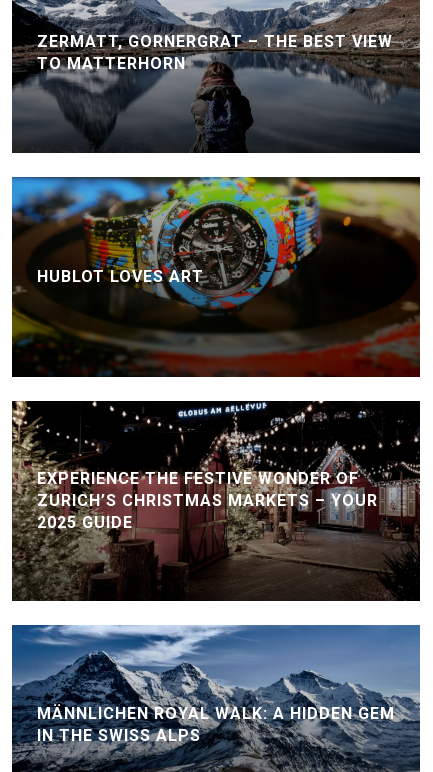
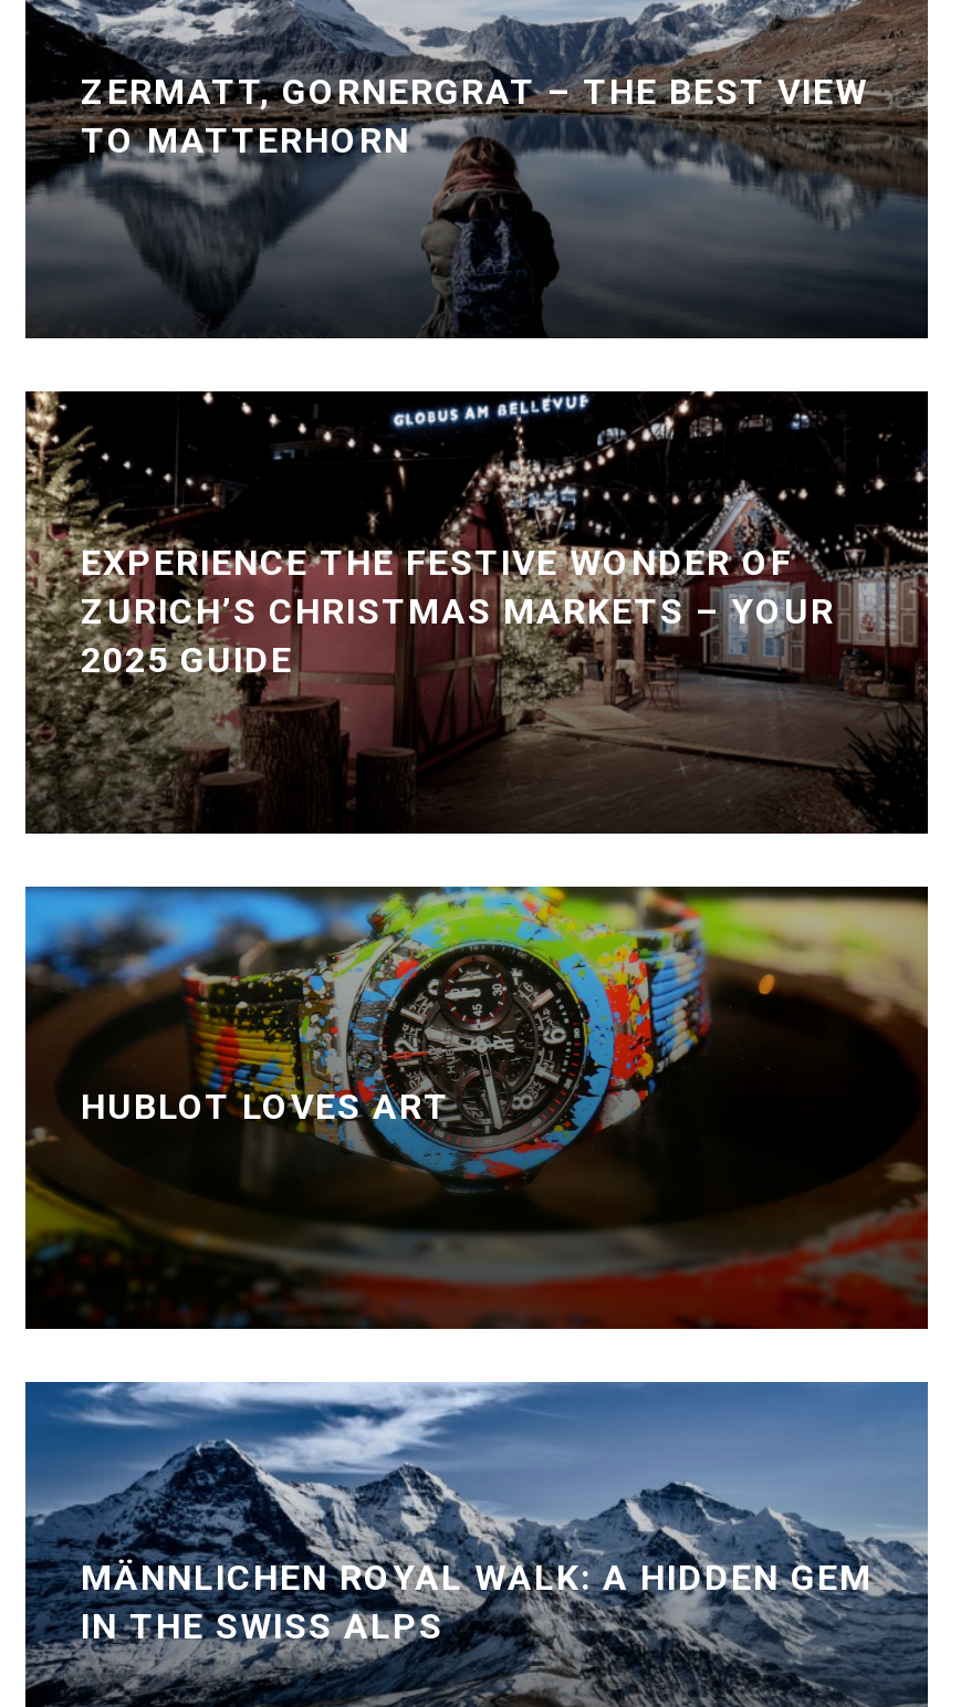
moved down: [image] | HUBLOT LOVES ART

moved up: [image] | EXPERIENCE THE FESTIVE WONDER OF | ZURICH’S CHRISTMAS MARKETS – YOUR | 2025 GUIDE
